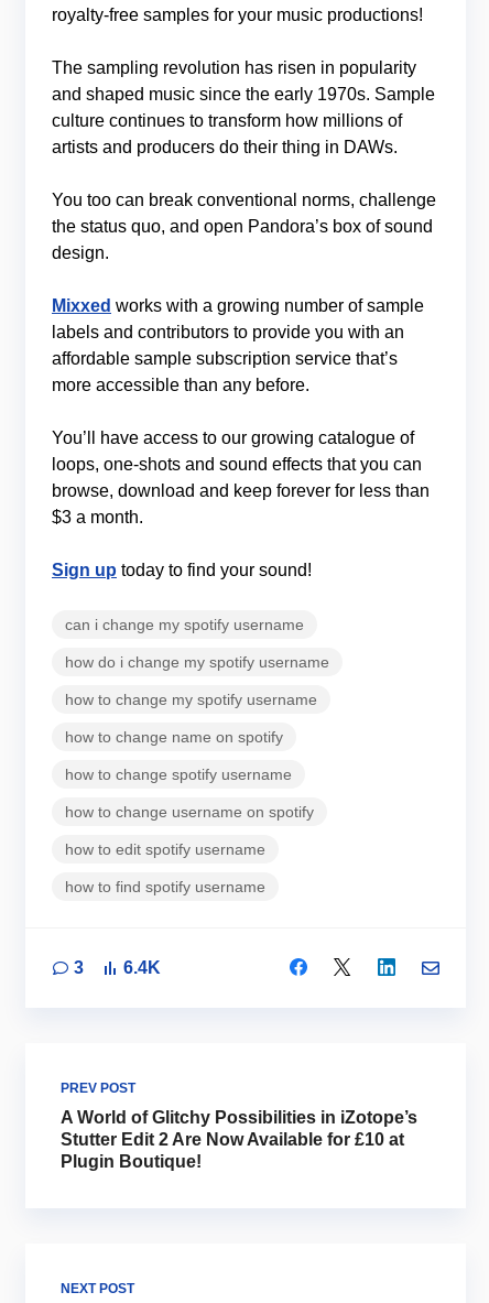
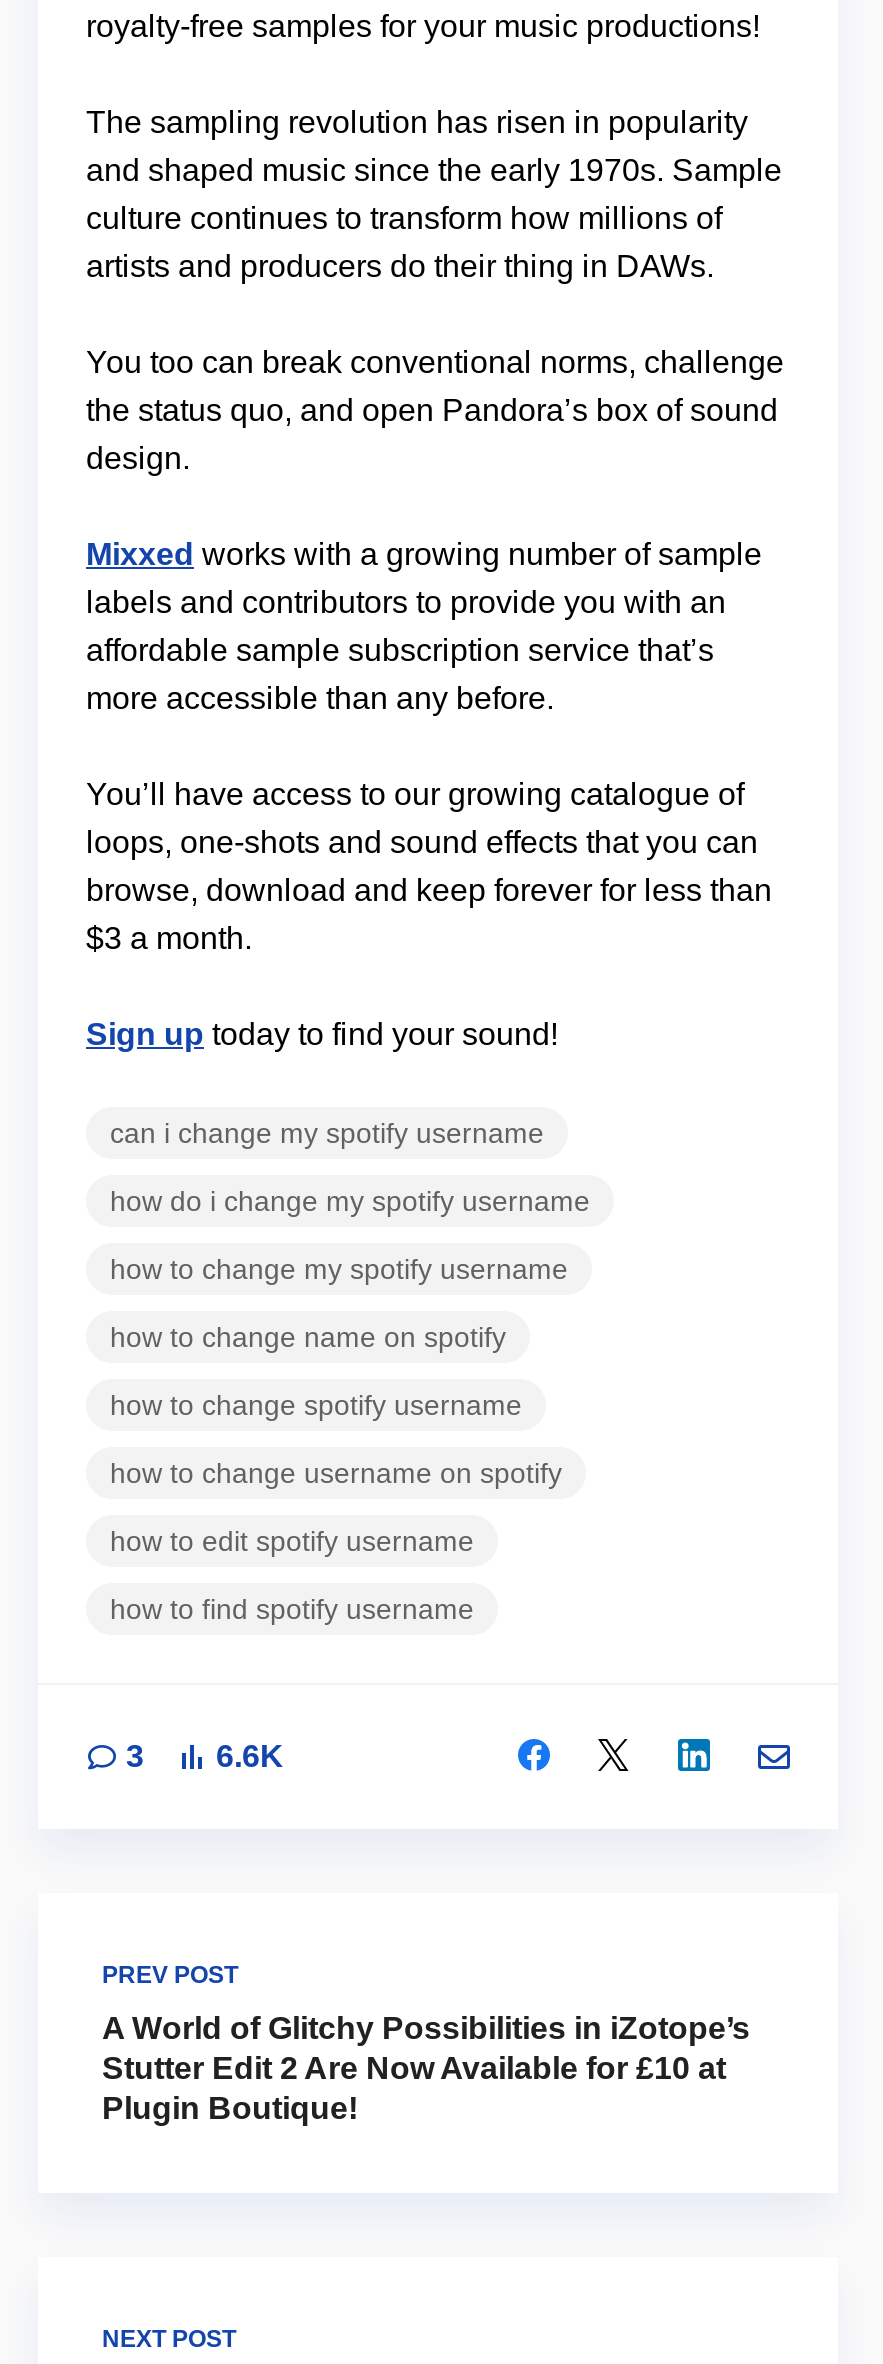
- 6.4K
+ 6.6K
